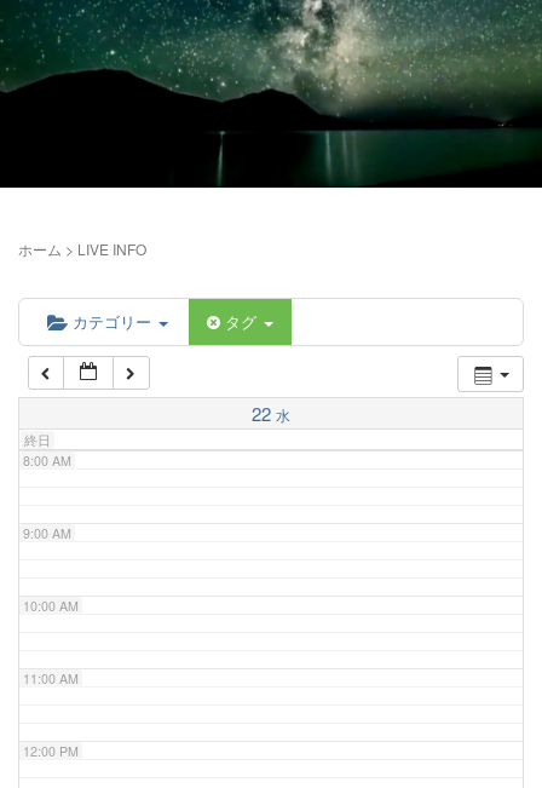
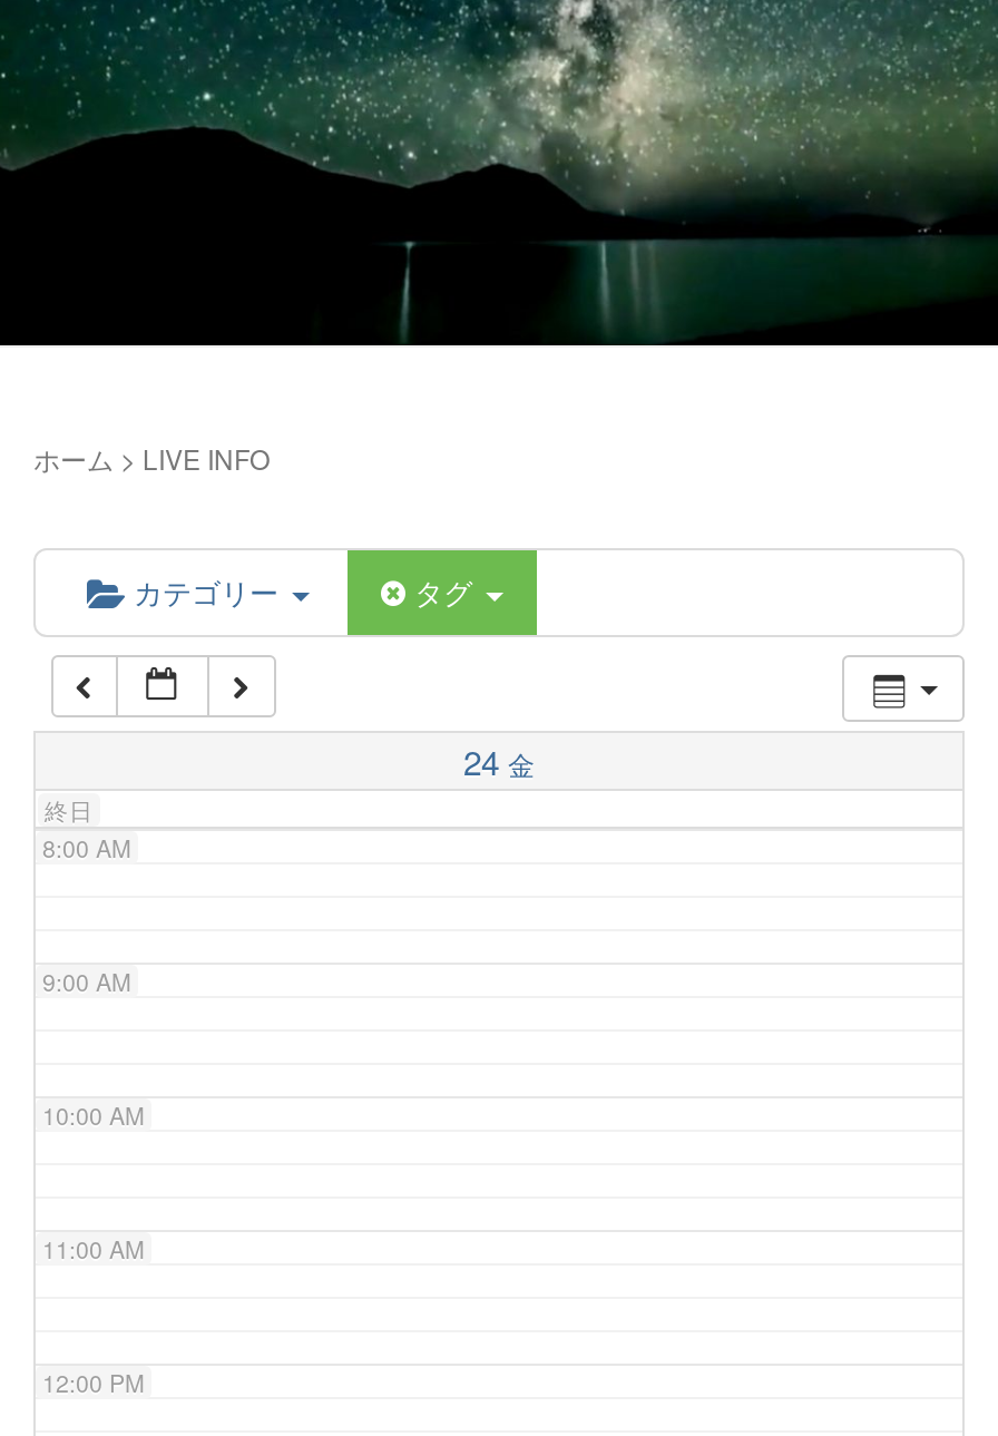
- 22 水
+ 24 金
